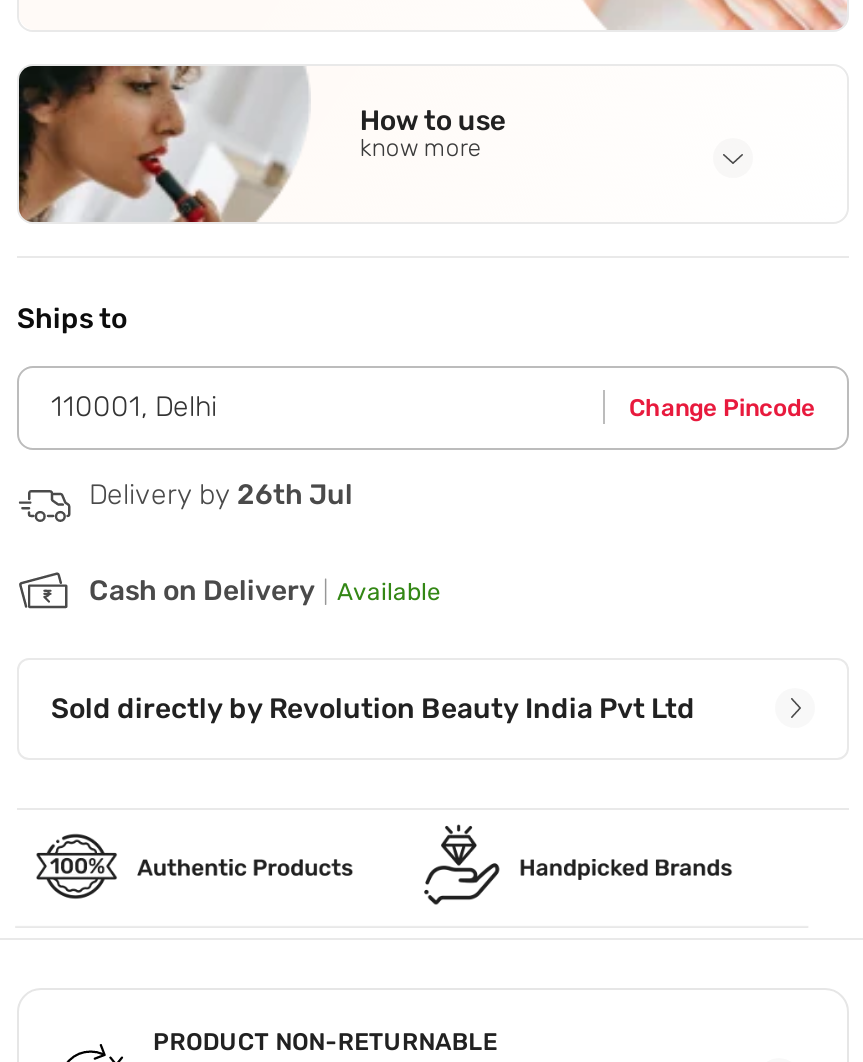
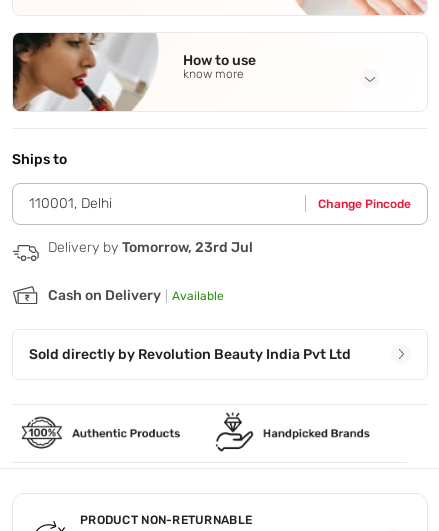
- Delivery by 26th Jul
+ Delivery by Tomorrow, 23rd Jul
